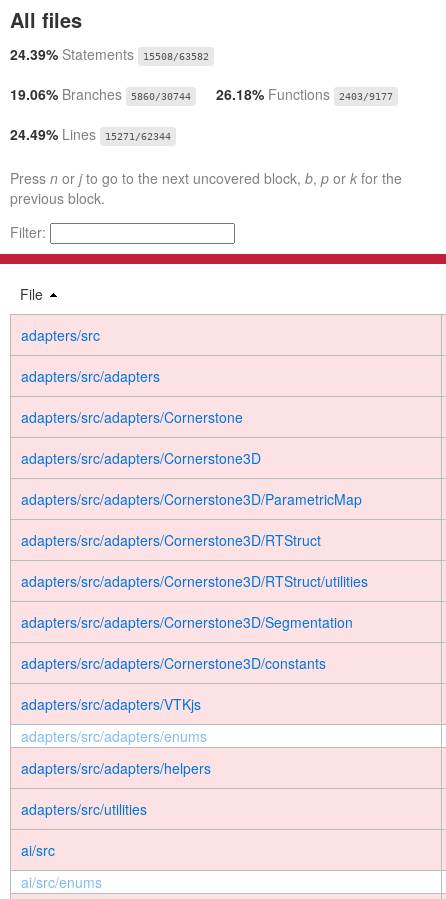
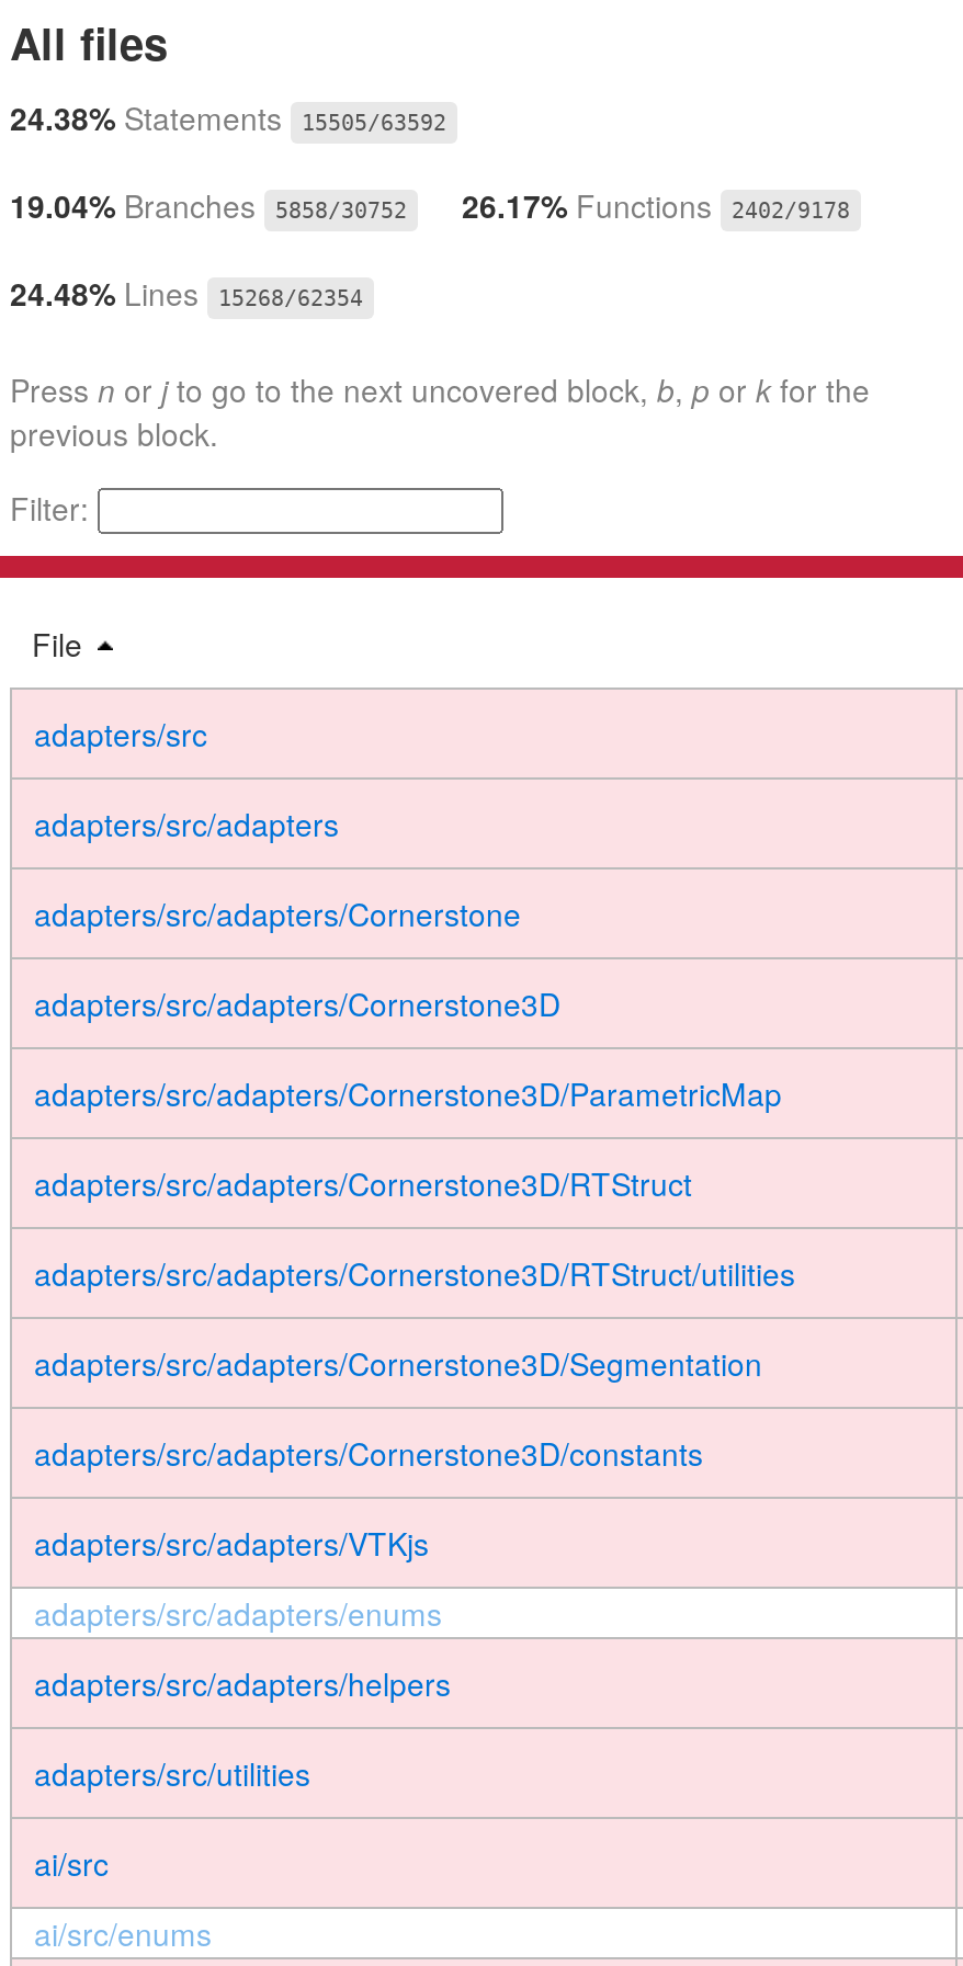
- 24.39% Statements
+ 24.38% Statements

- 15508/63582
+ 15505/63592

- 19.06% Branches
+ 19.04% Branches

- 26.18% Functions
+ 26.17% Functions

- 5860/30744
+ 5858/30752

- 2403/9177
+ 2402/9178

- 24.49% Lines
+ 24.48% Lines

- 15271/62344
+ 15268/62354
